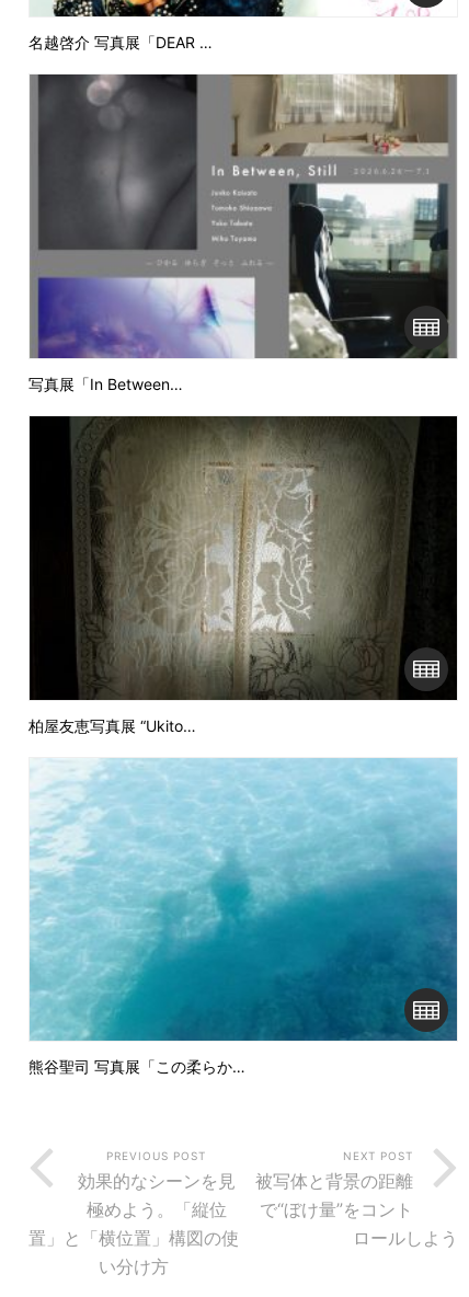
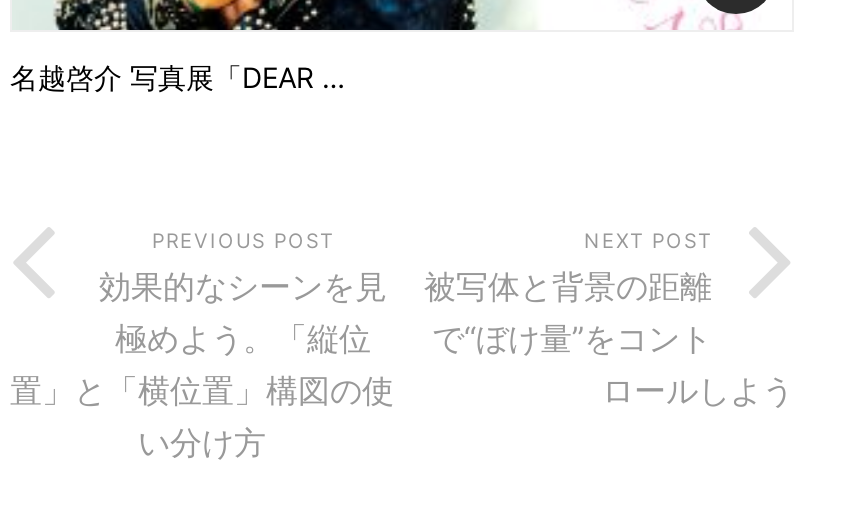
- [image]
- 写真展「In Between…

- [image]
- 柏屋友恵写真展 “Ukito…

- [image]
- 熊谷聖司 写真展「この柔らか…
